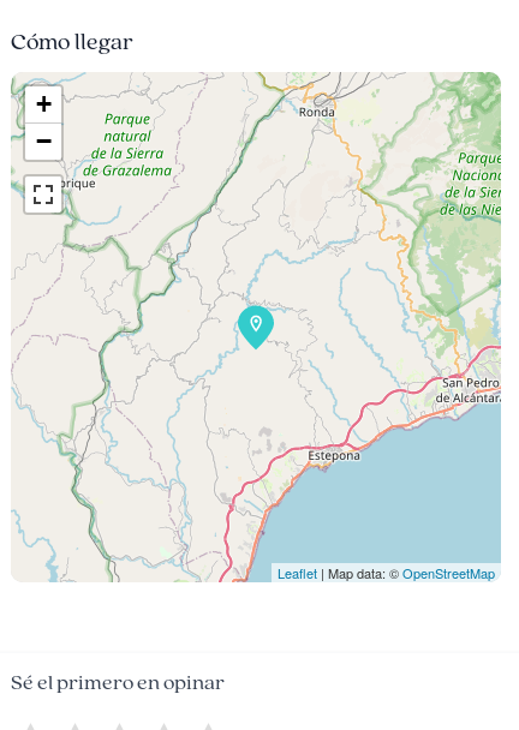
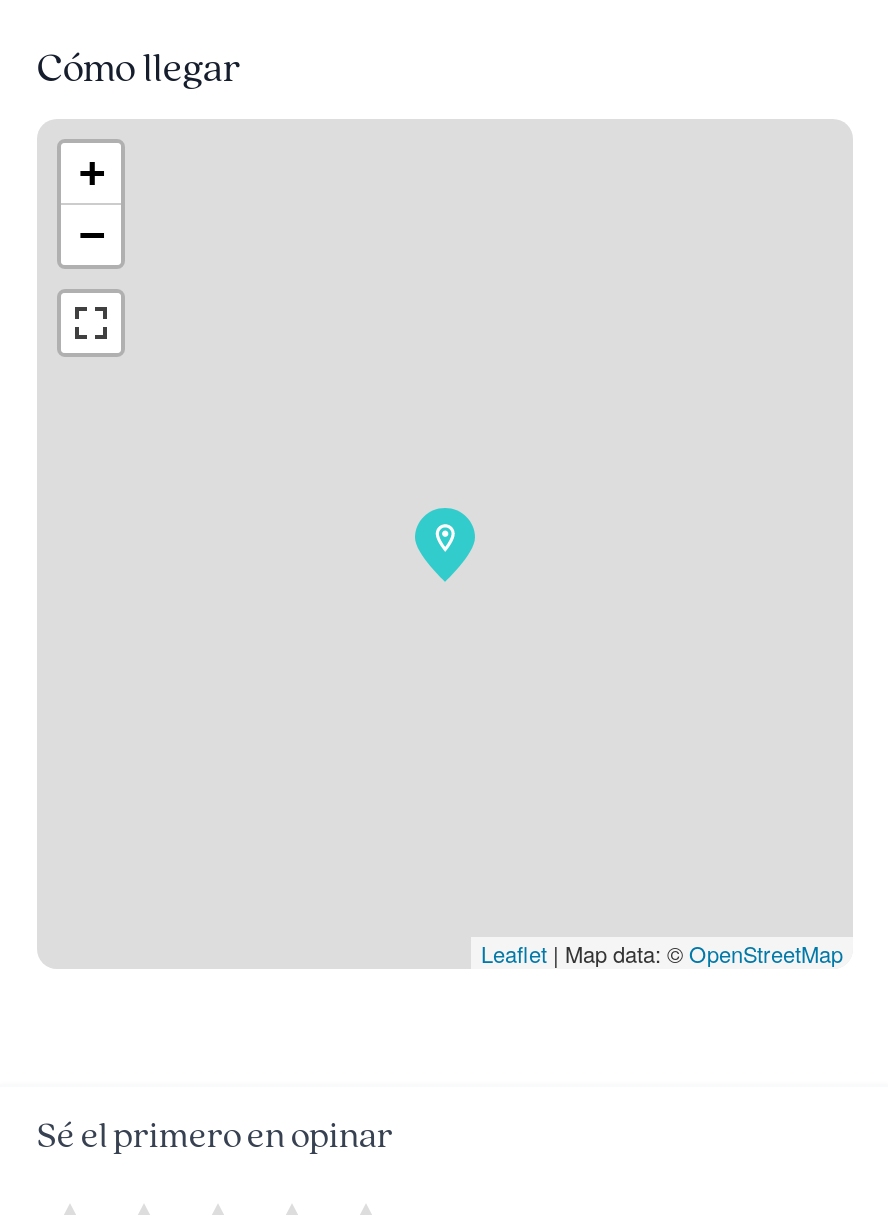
- [image]
